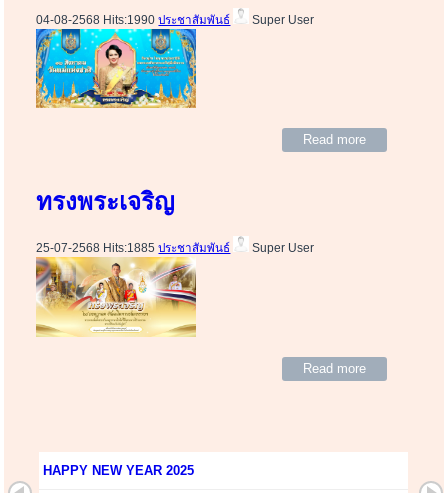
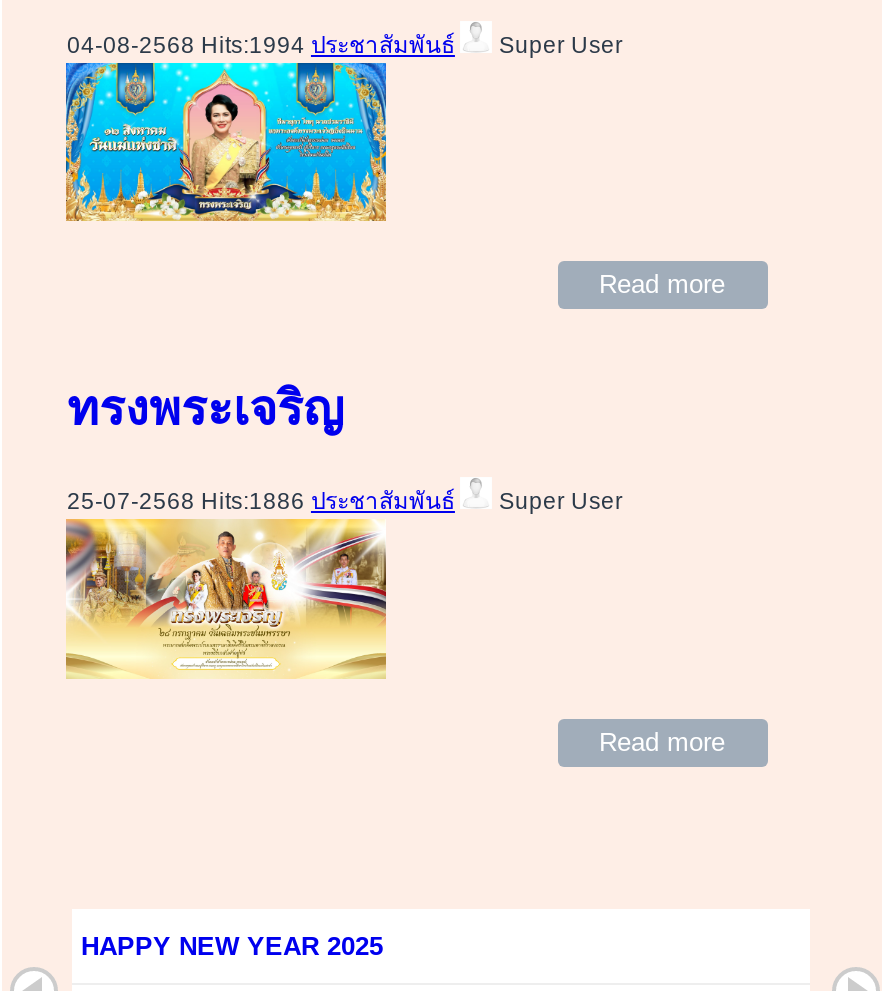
- 04-08-2568 Hits:1990ประชาสัมพันธ์
+ 04-08-2568 Hits:1994ประชาสัมพันธ์

- 25-07-2568 Hits:1885ประชาสัมพันธ์
+ 25-07-2568 Hits:1886ประชาสัมพันธ์
